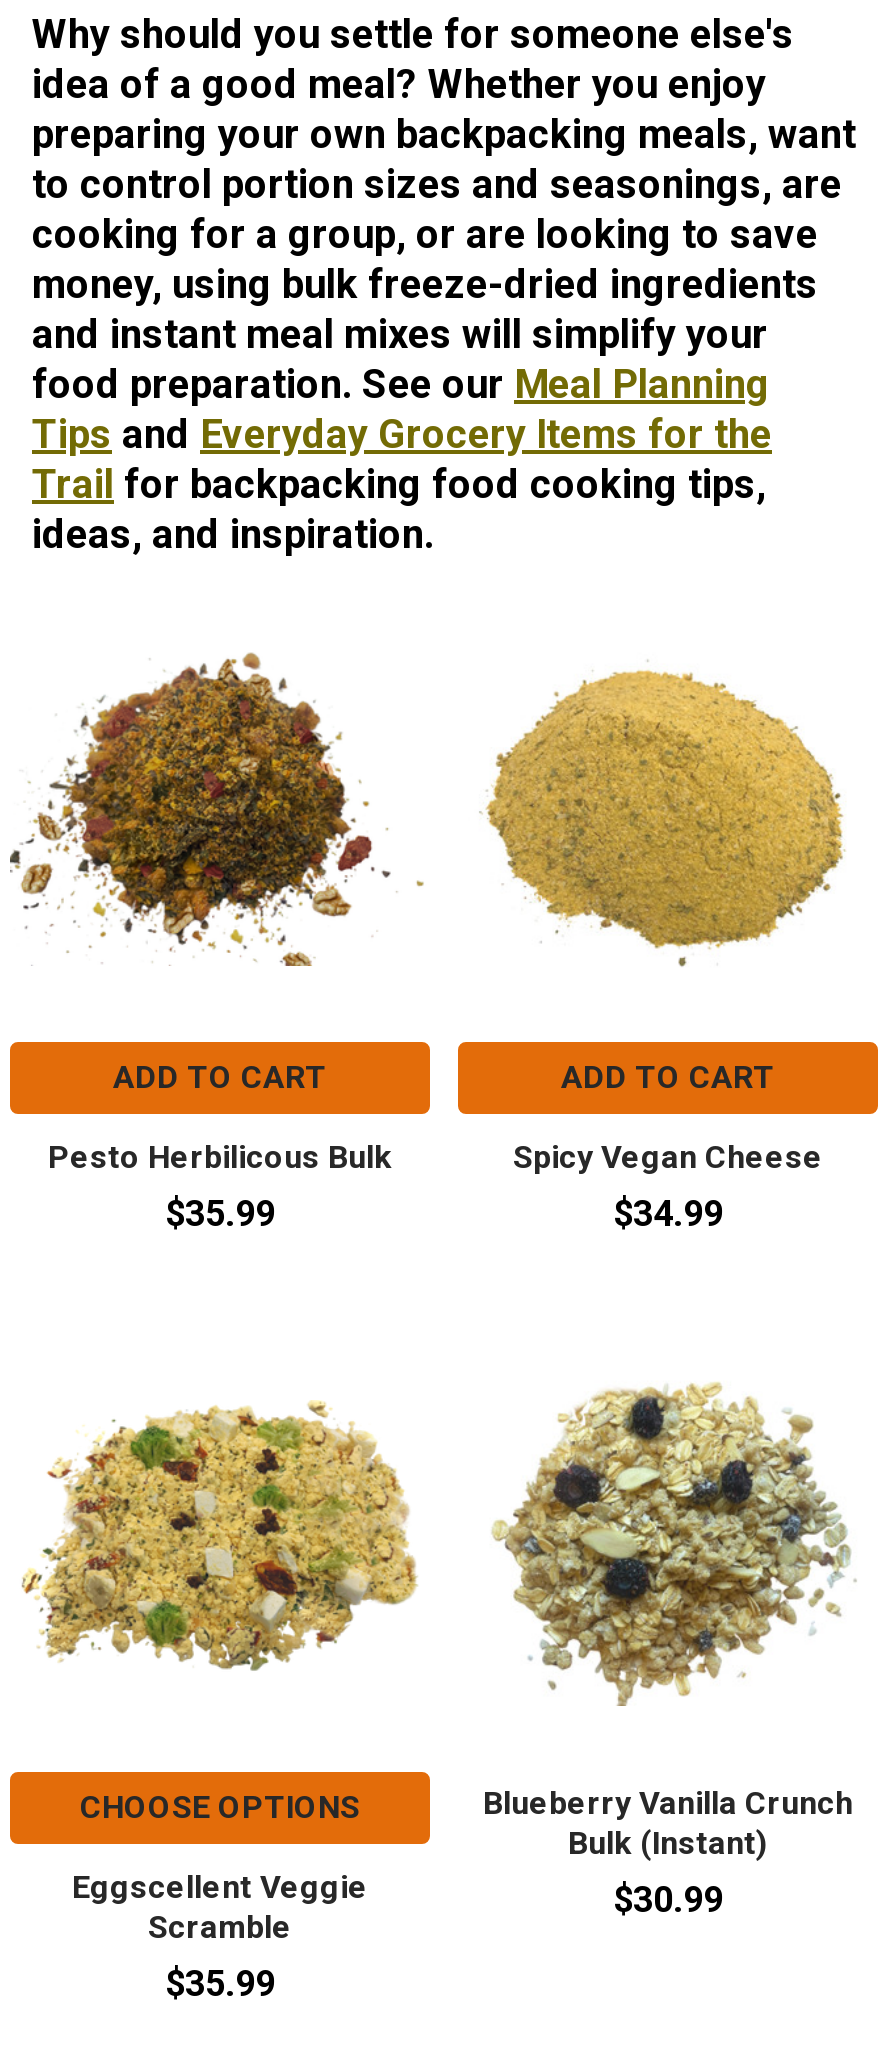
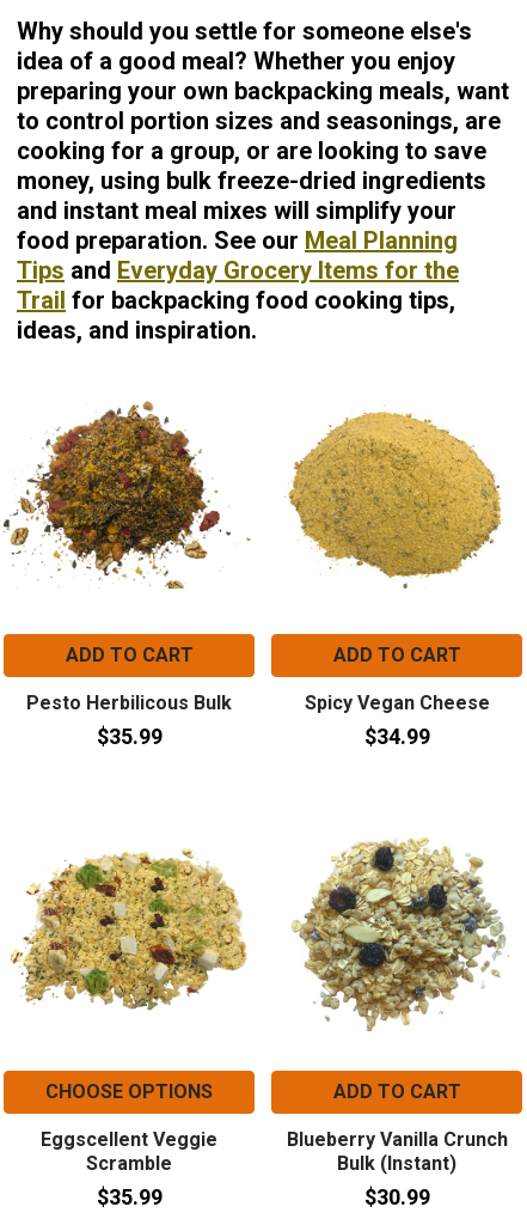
moved down: Blueberry Vanilla Crunch | Bulk (Instant) | $30.99

+ ADD TO CART
